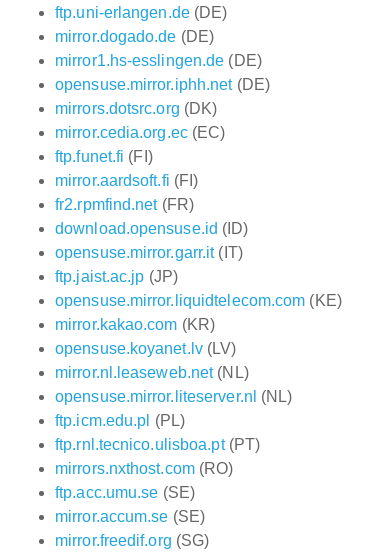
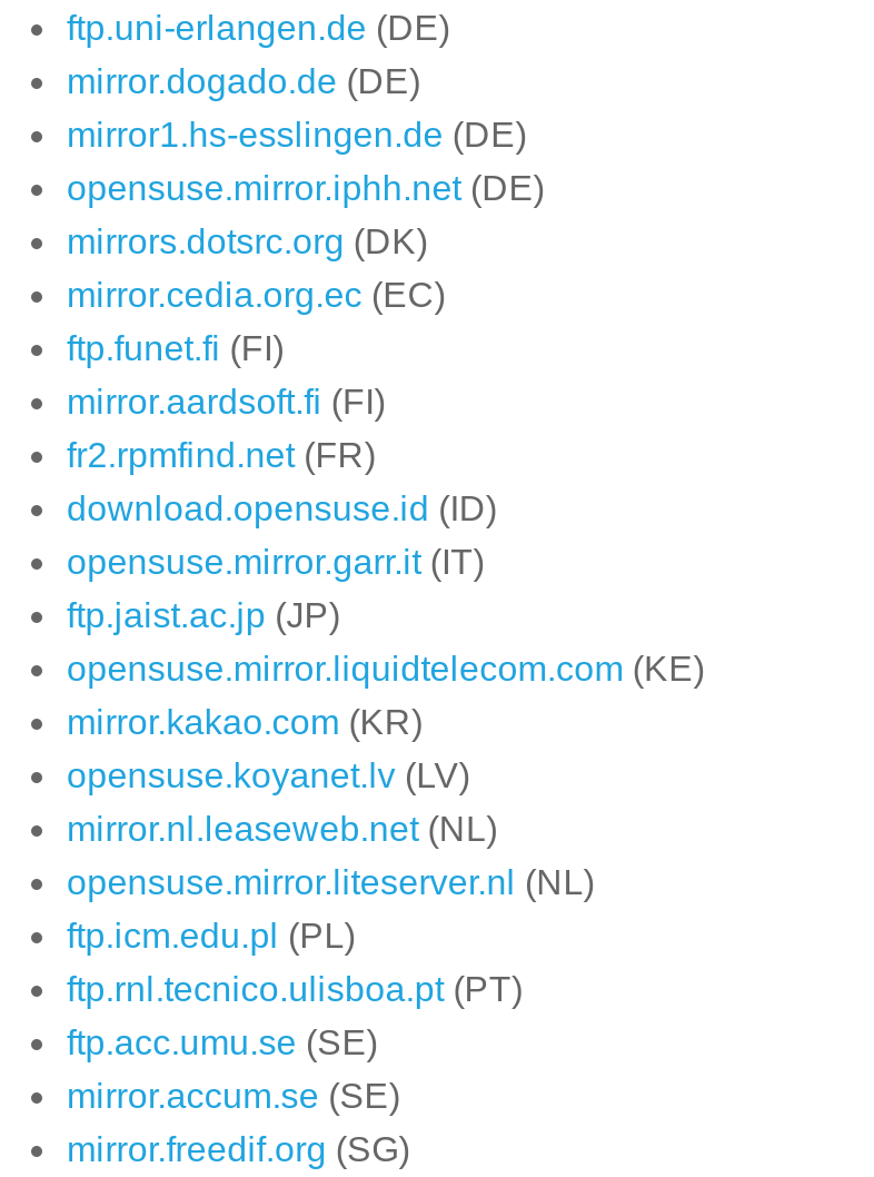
- mirrors.nxthost.com (RO)
